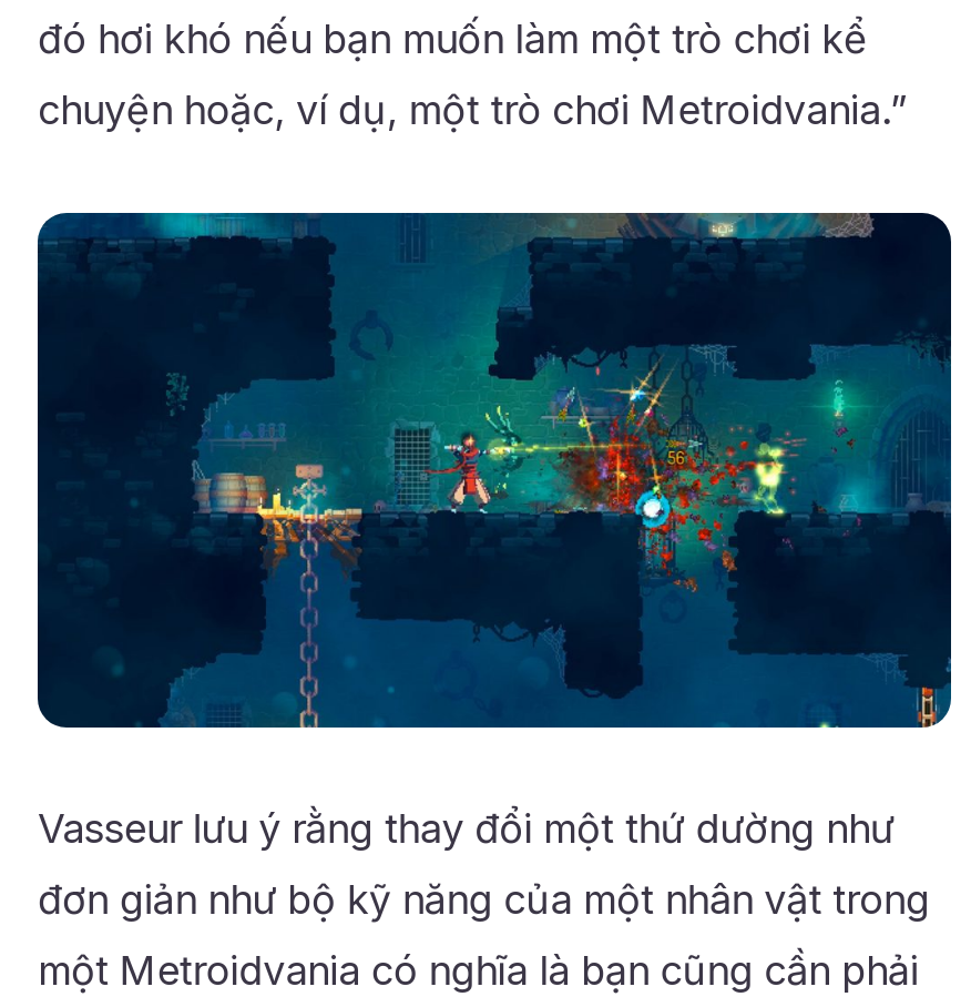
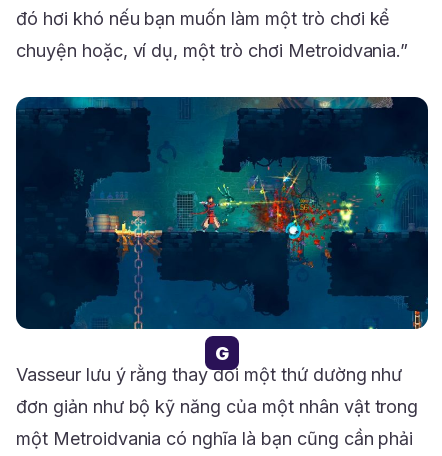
+ G
